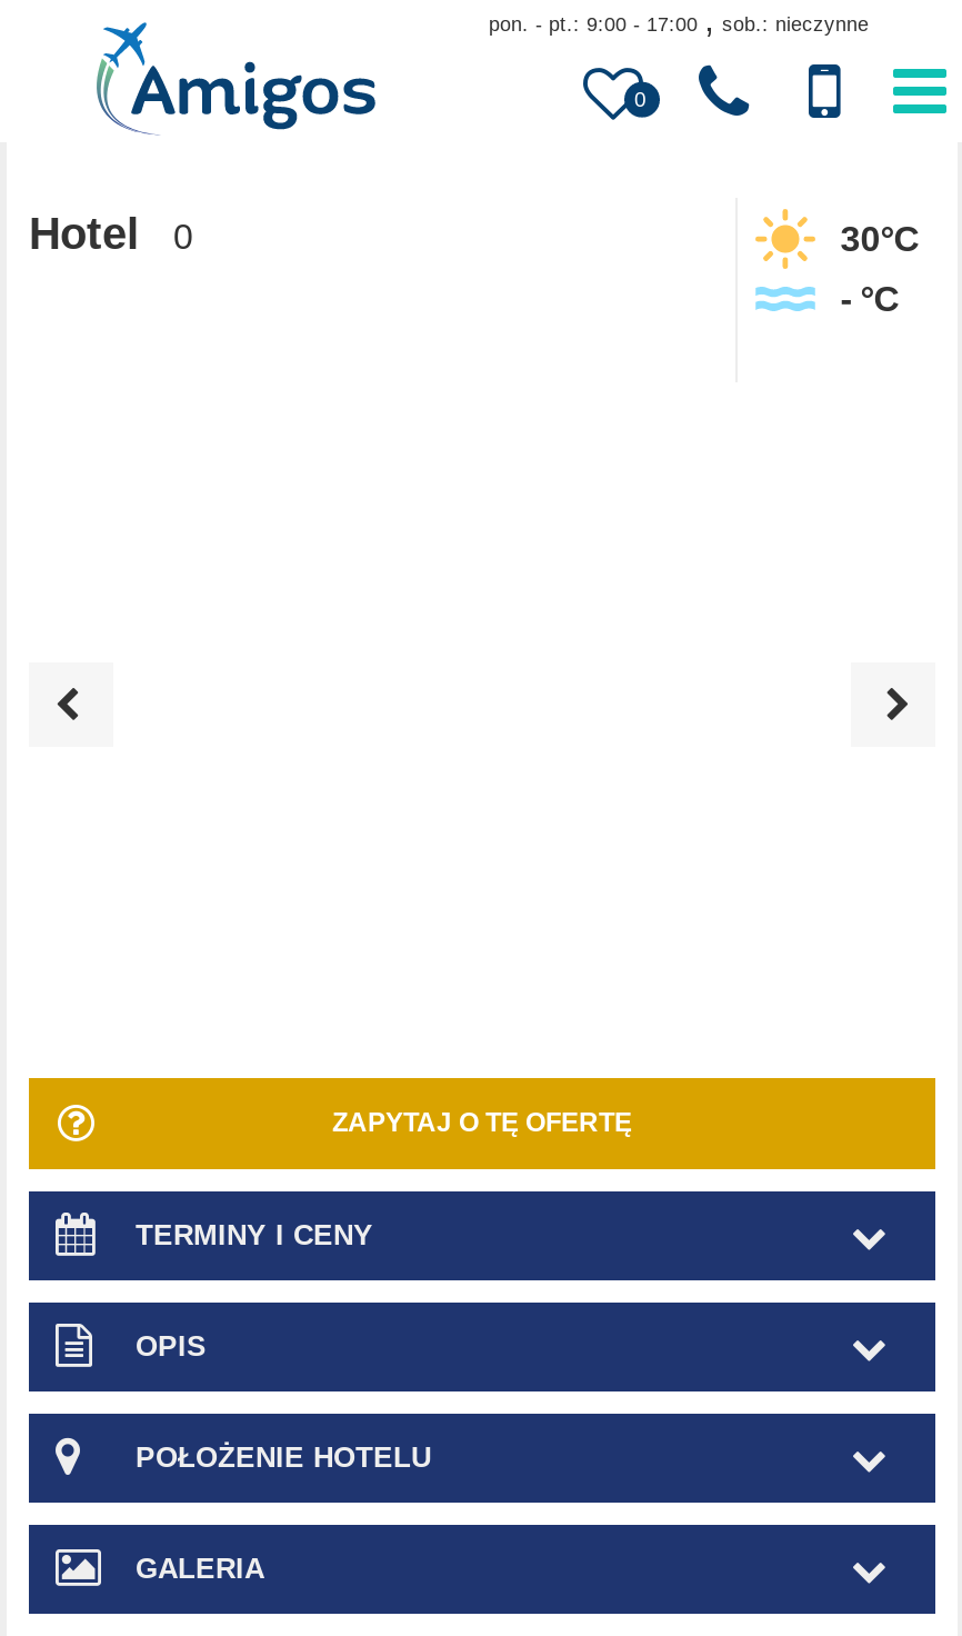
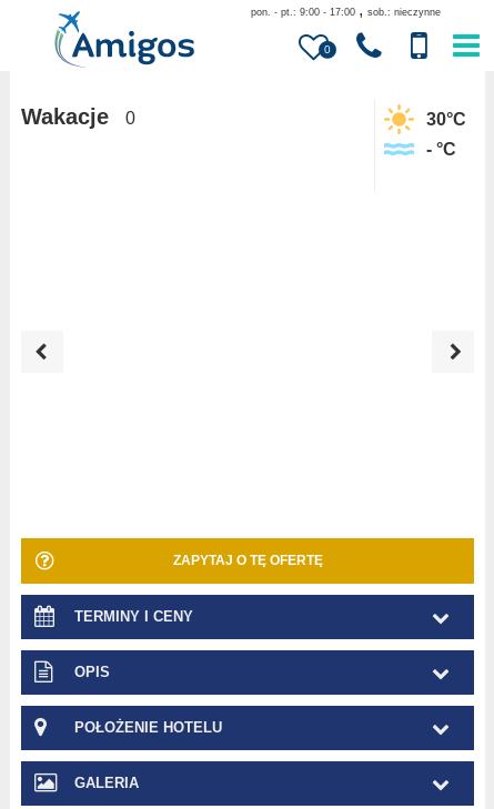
- Hotel
+ Wakacje
